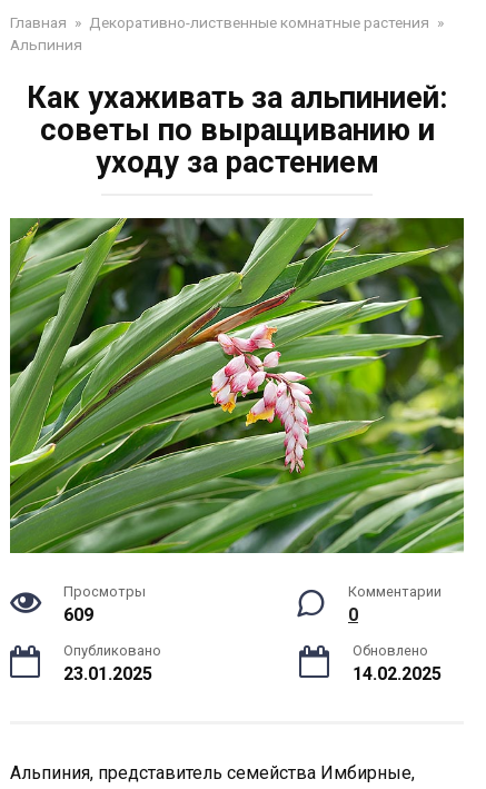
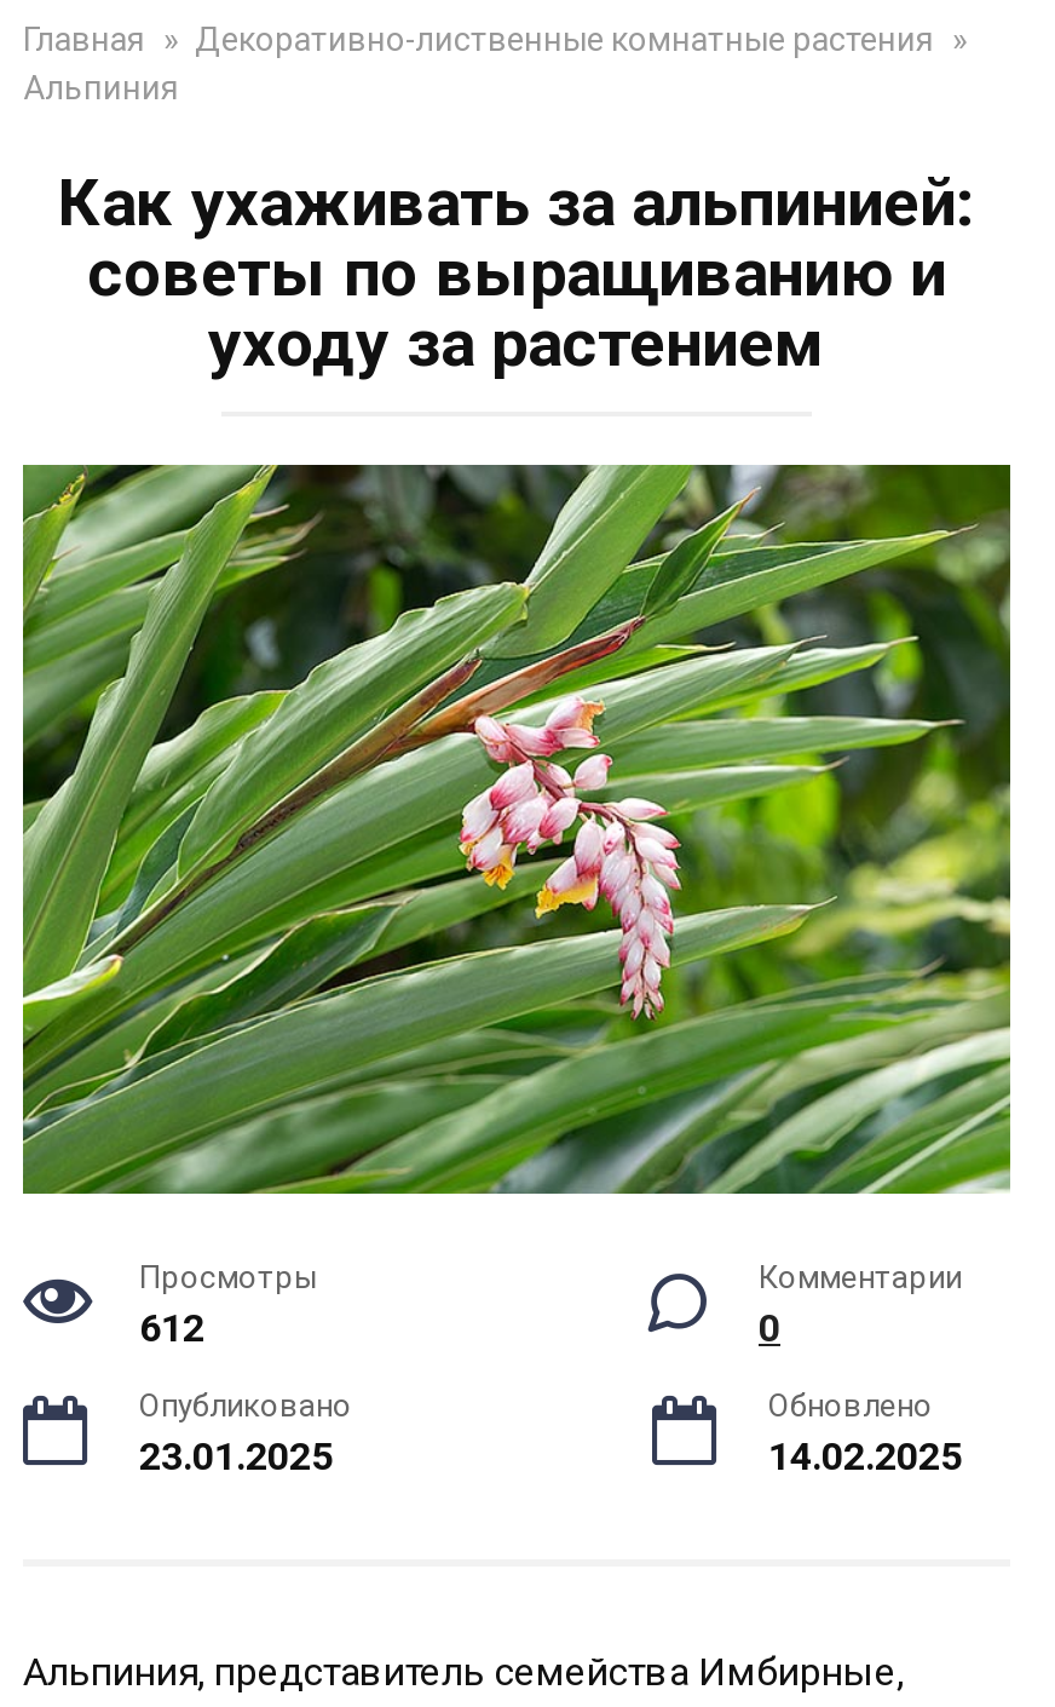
- 609
+ 612
